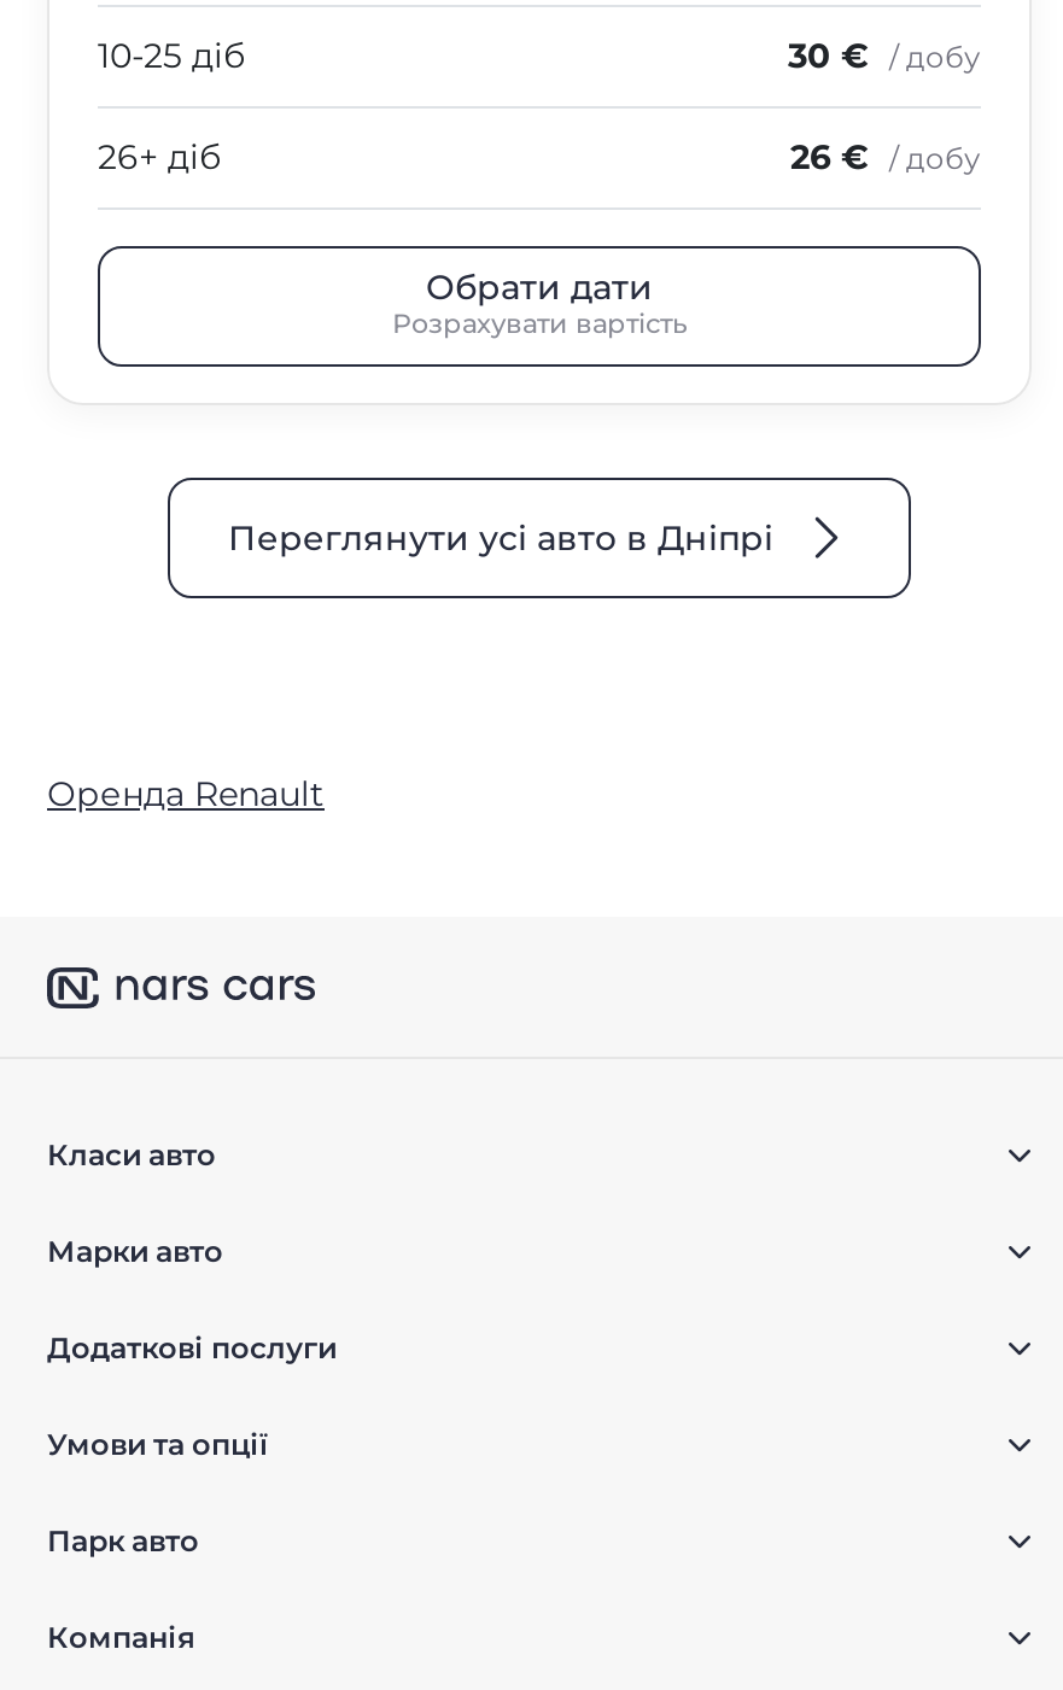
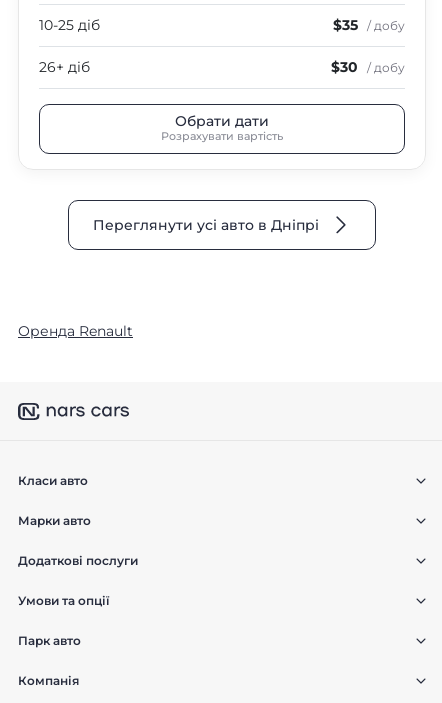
- 30 € / добу
+ $35 / добу

- 26 € / добу
+ $30 / добу
